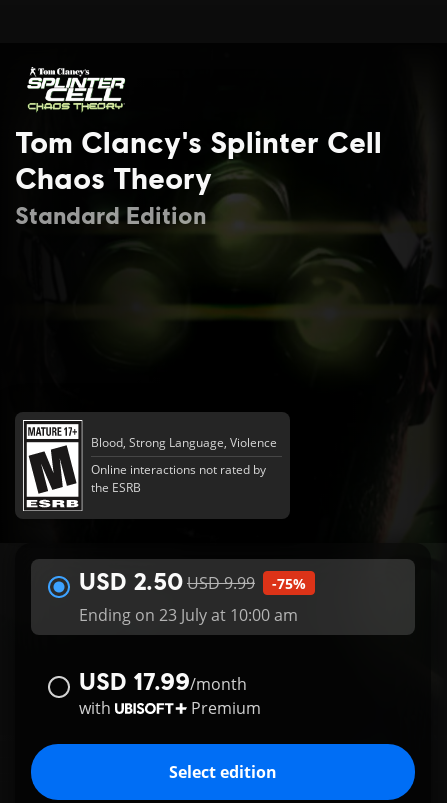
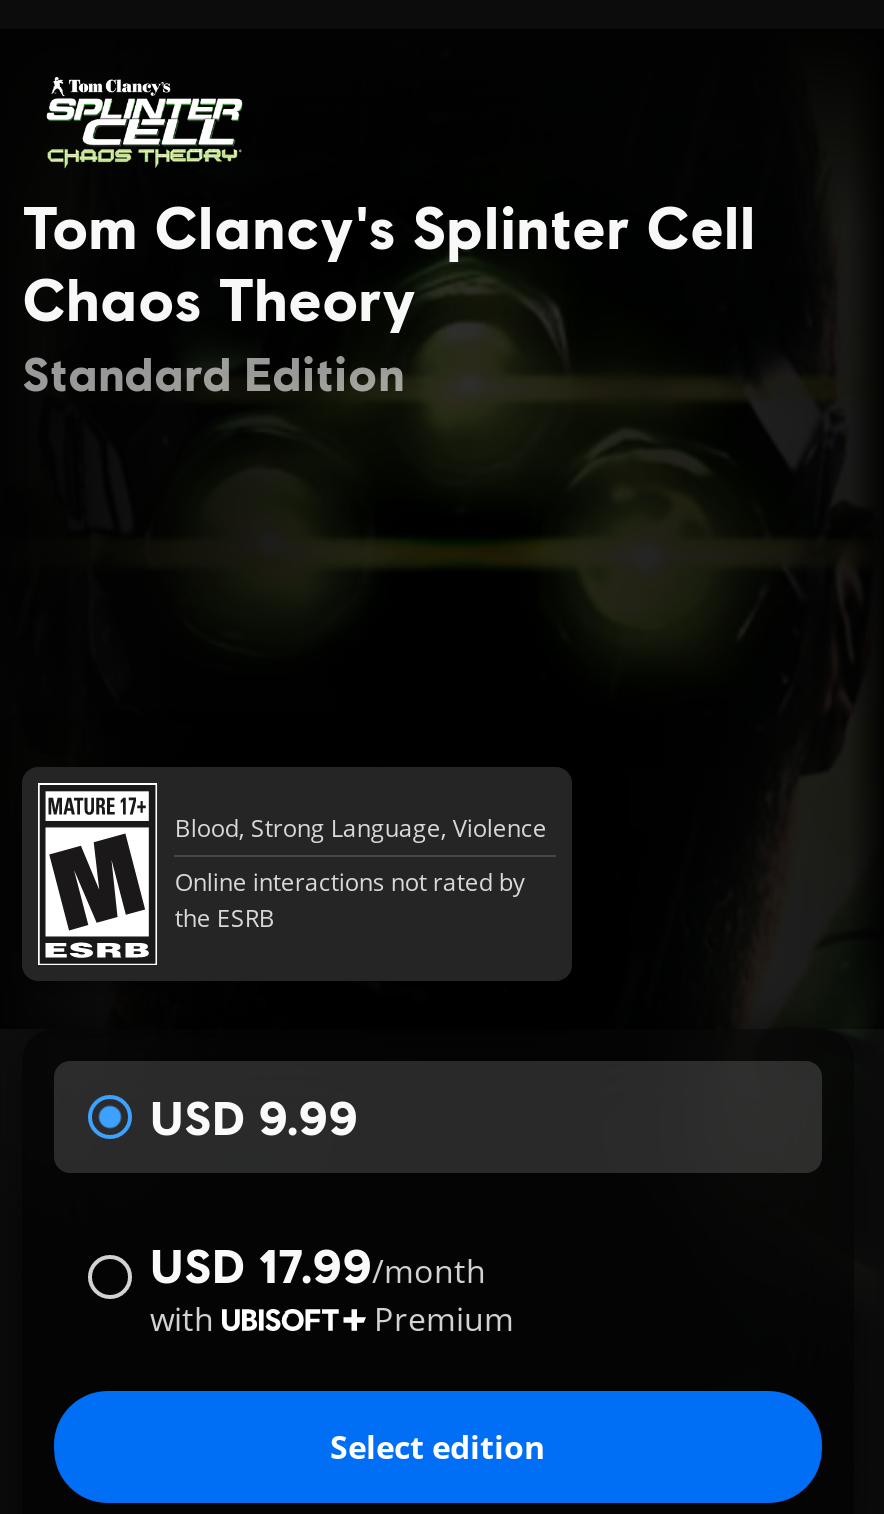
- USD 2.50 USD 9.99
- -75%
- Ending on 23 July at 10:00 am
+ USD 9.99
